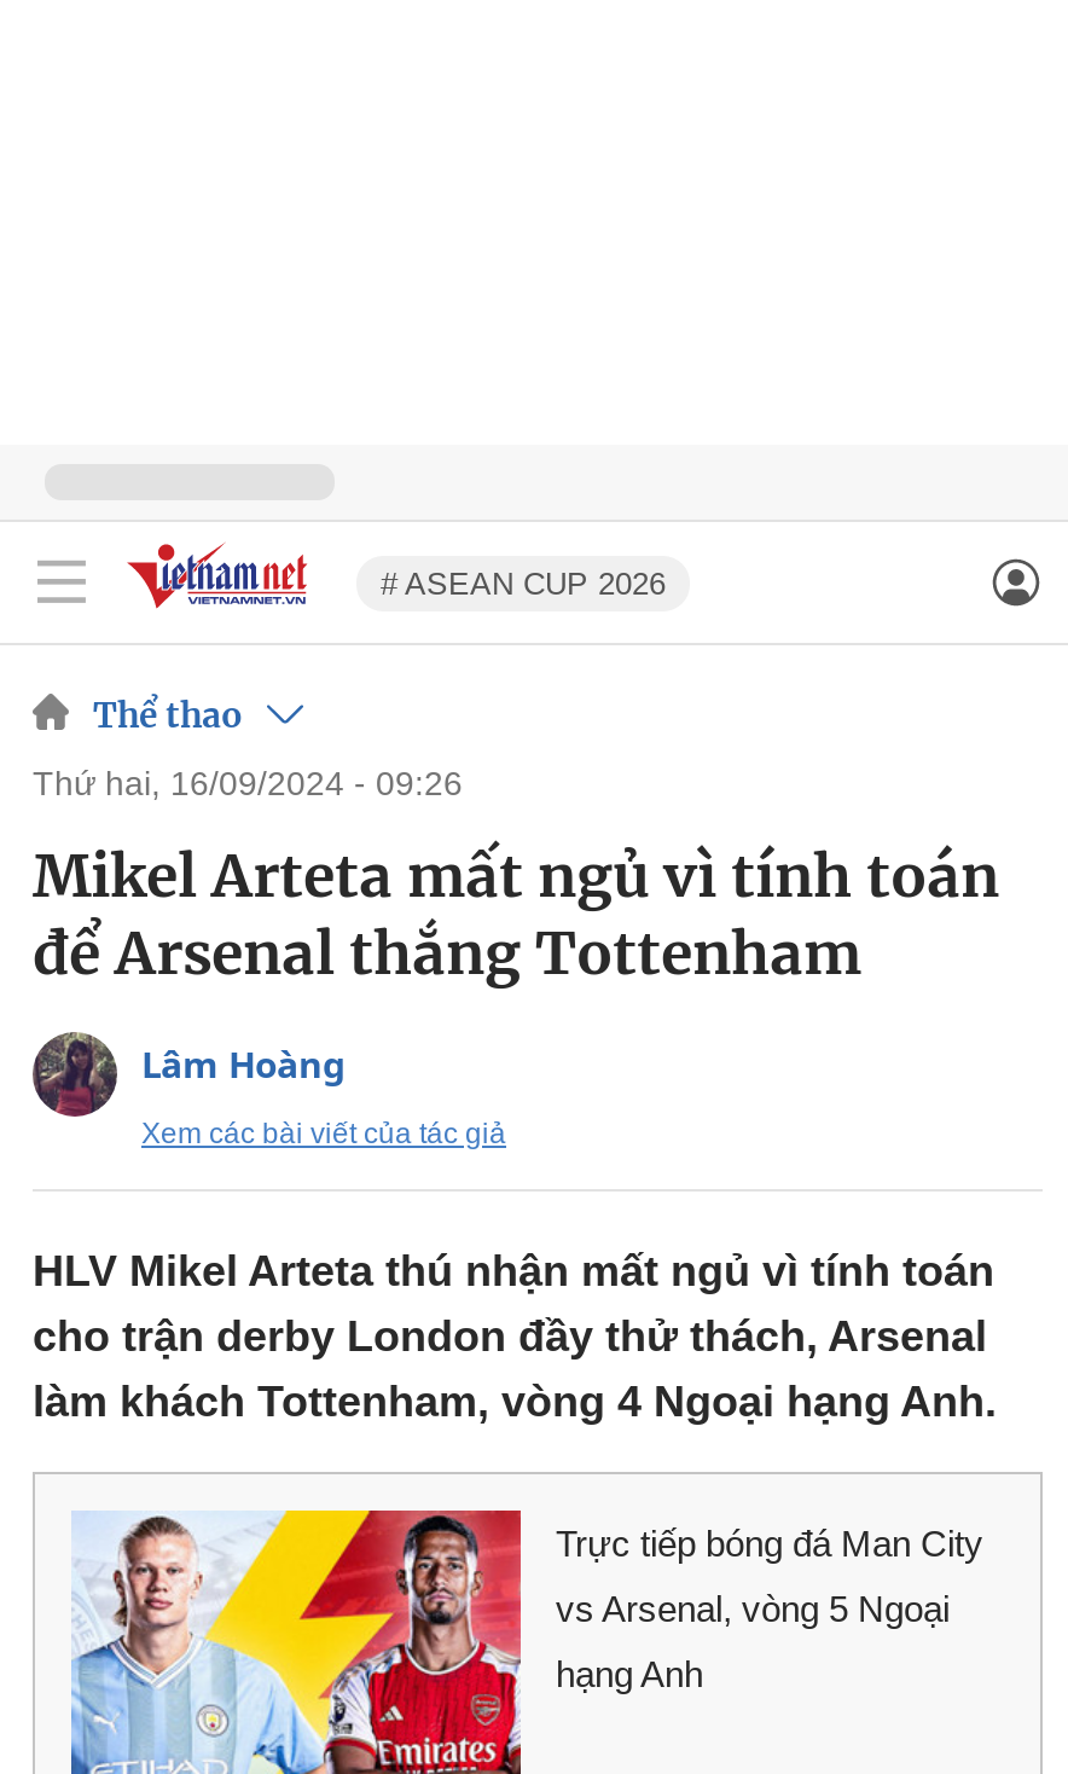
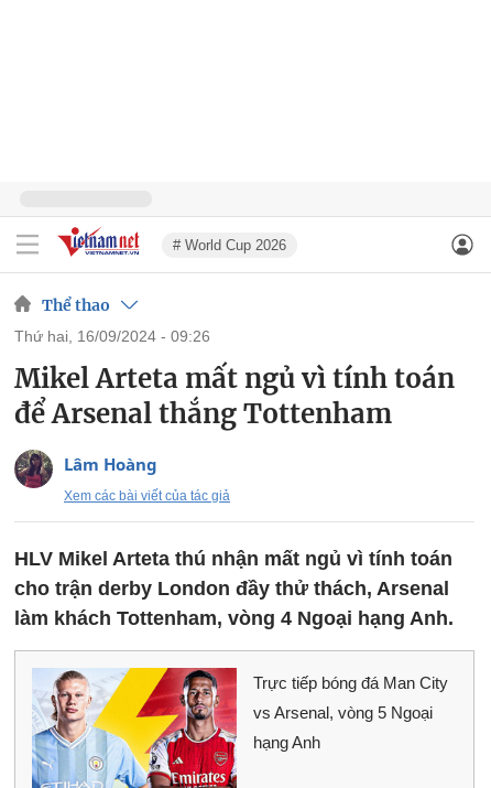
- # ASEAN CUP 2026
+ # World Cup 2026
